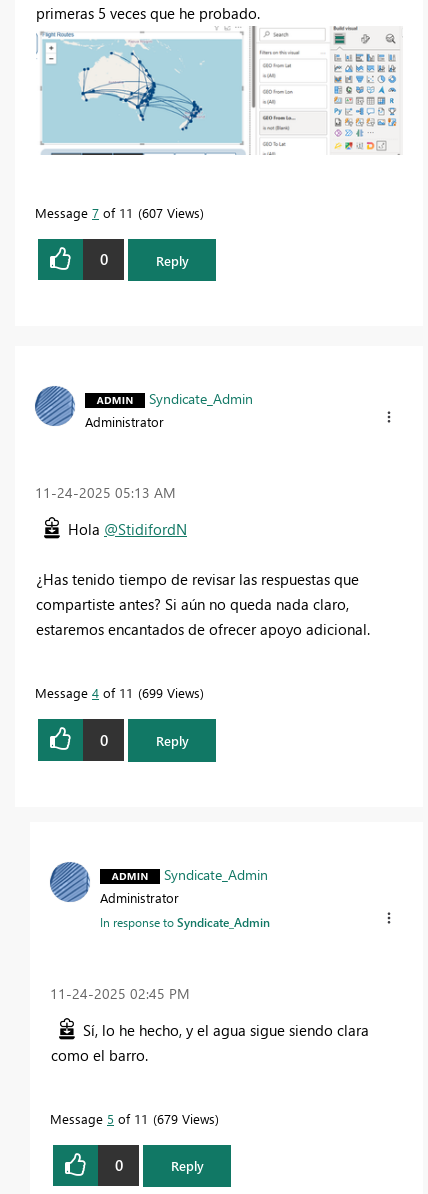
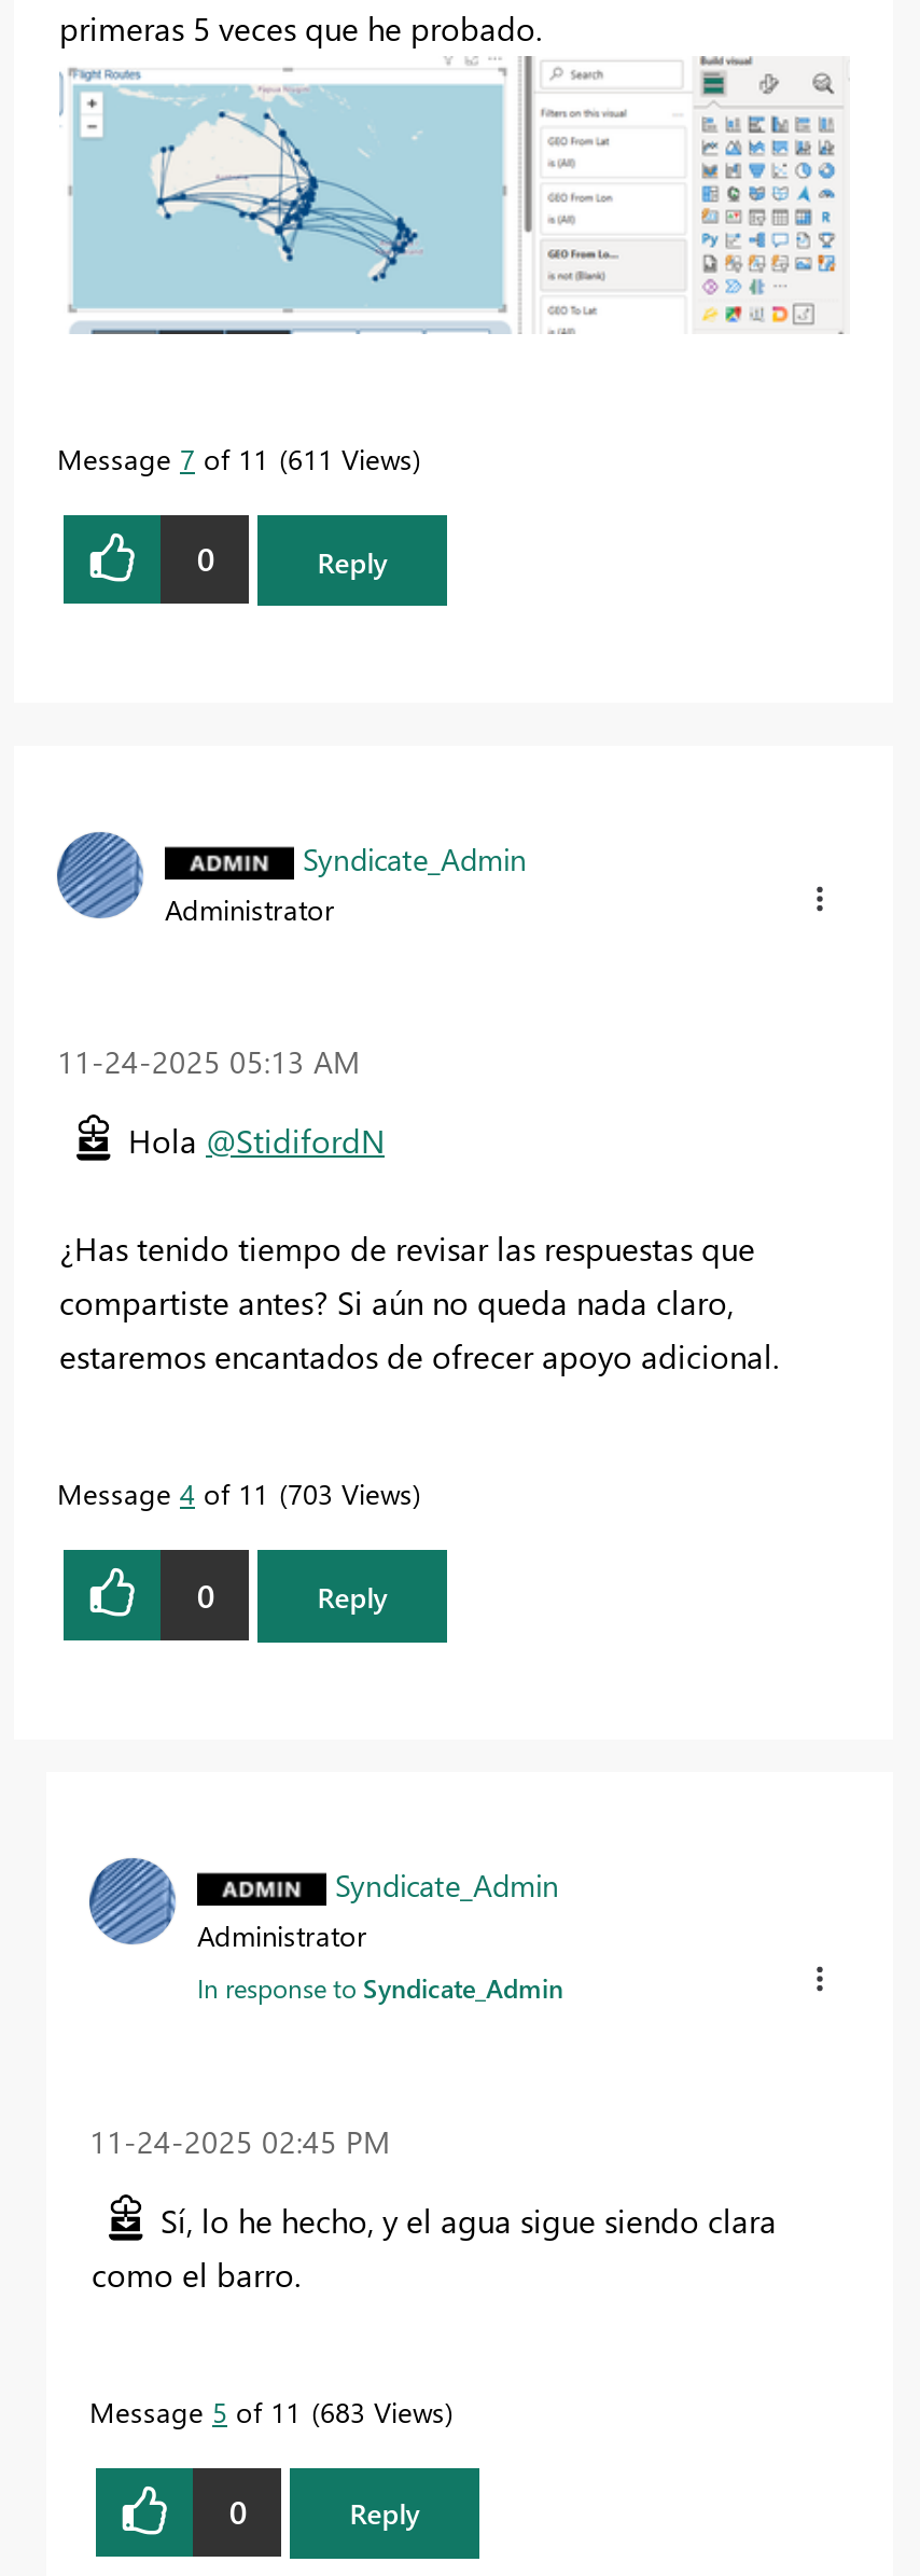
- Message 7 of 11 607 Views
+ Message 7 of 11 611 Views

- Message 4 of 11 699 Views
+ Message 4 of 11 703 Views

- Message 5 of 11 679 Views
+ Message 5 of 11 683 Views
